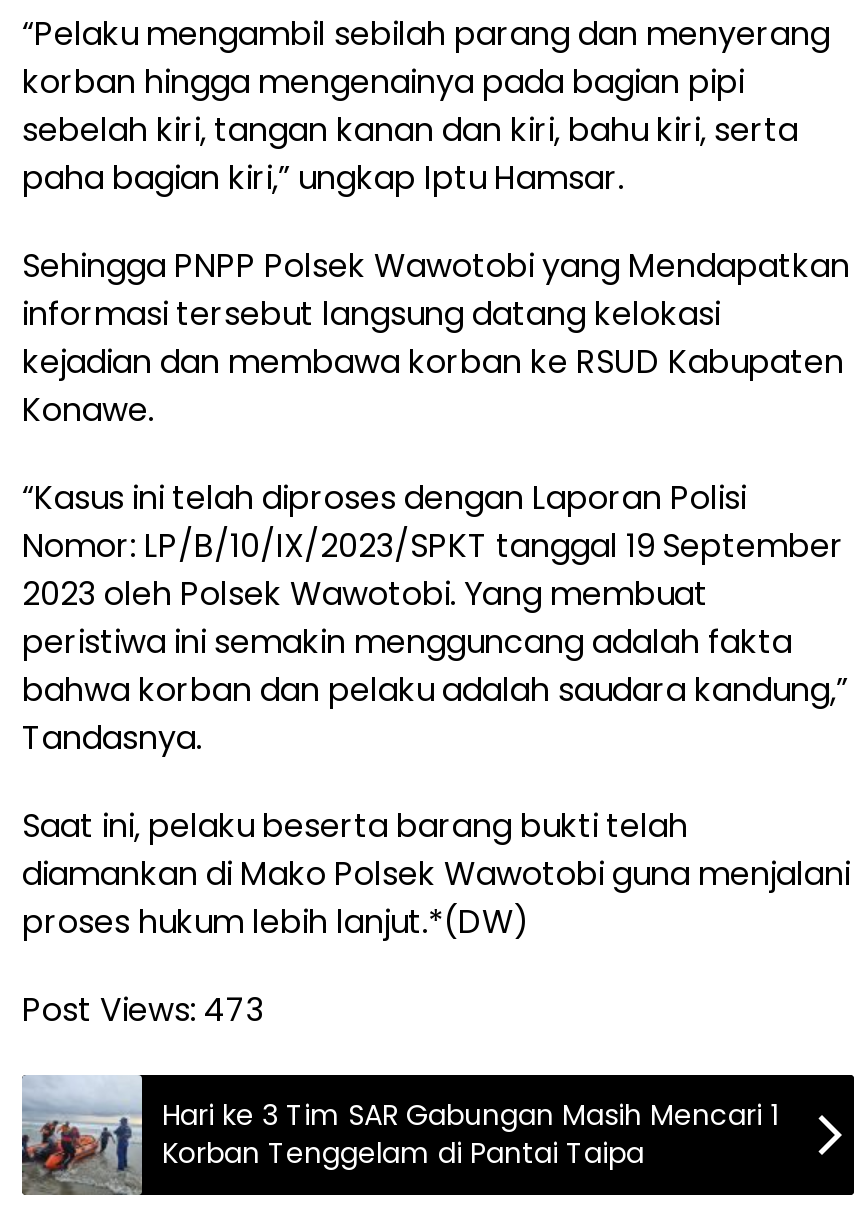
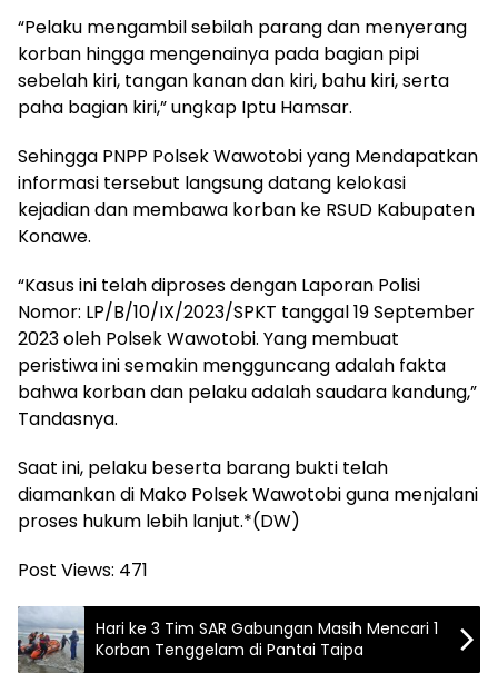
- Post Views: 473
+ Post Views: 471
